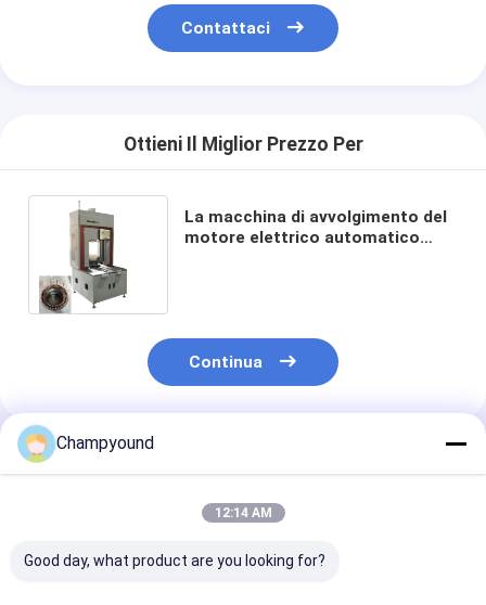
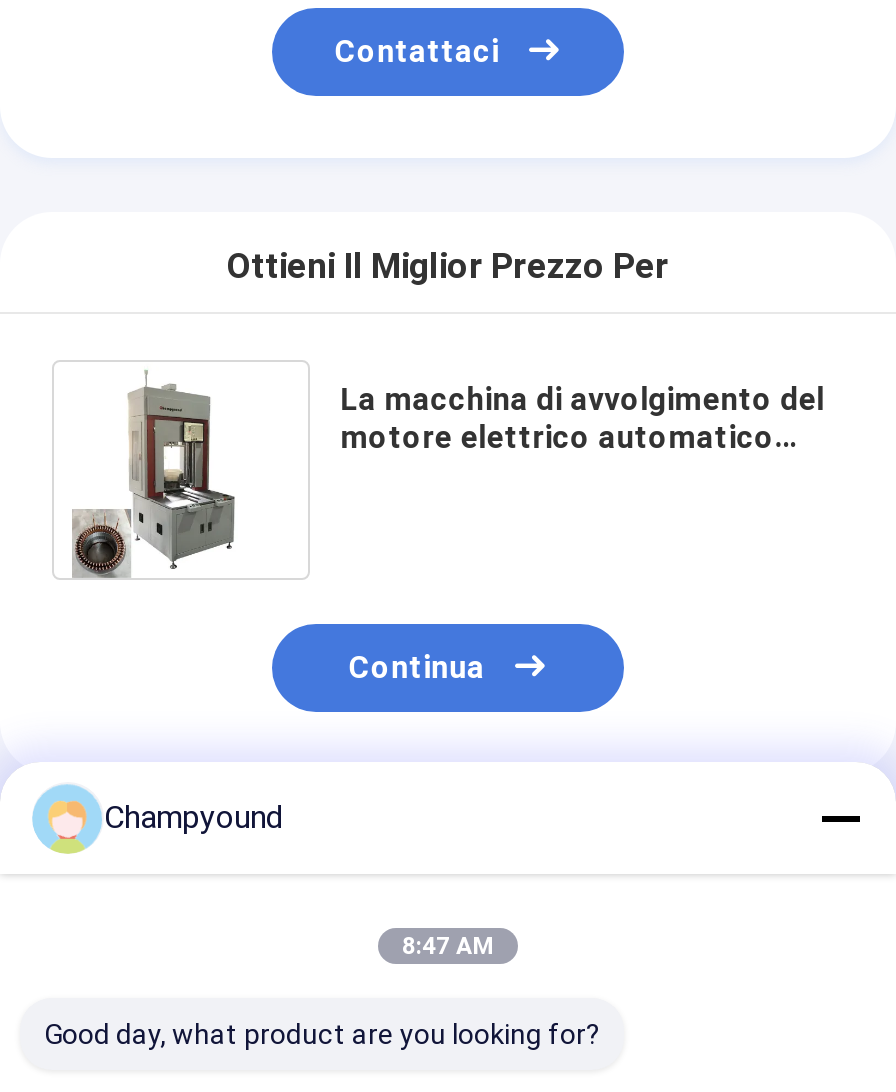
- 12:14 AM
+ 8:47 AM
